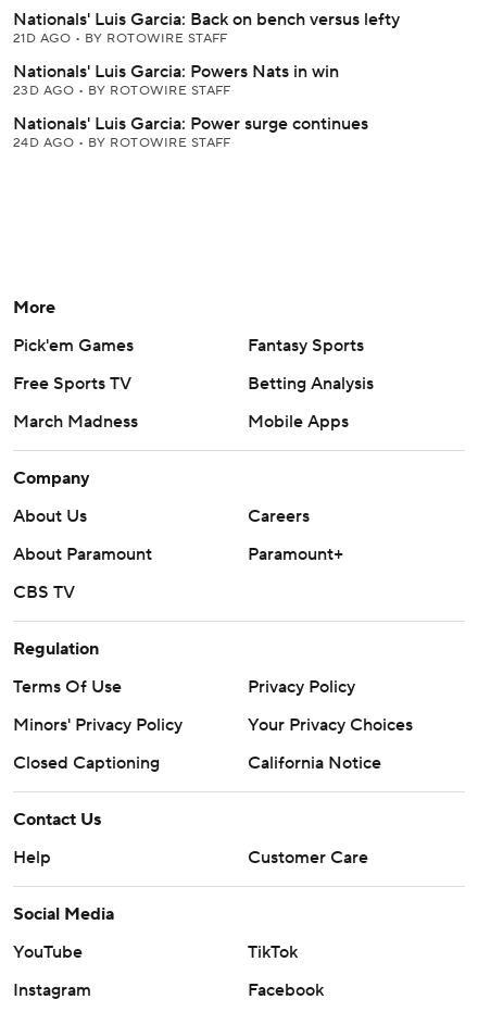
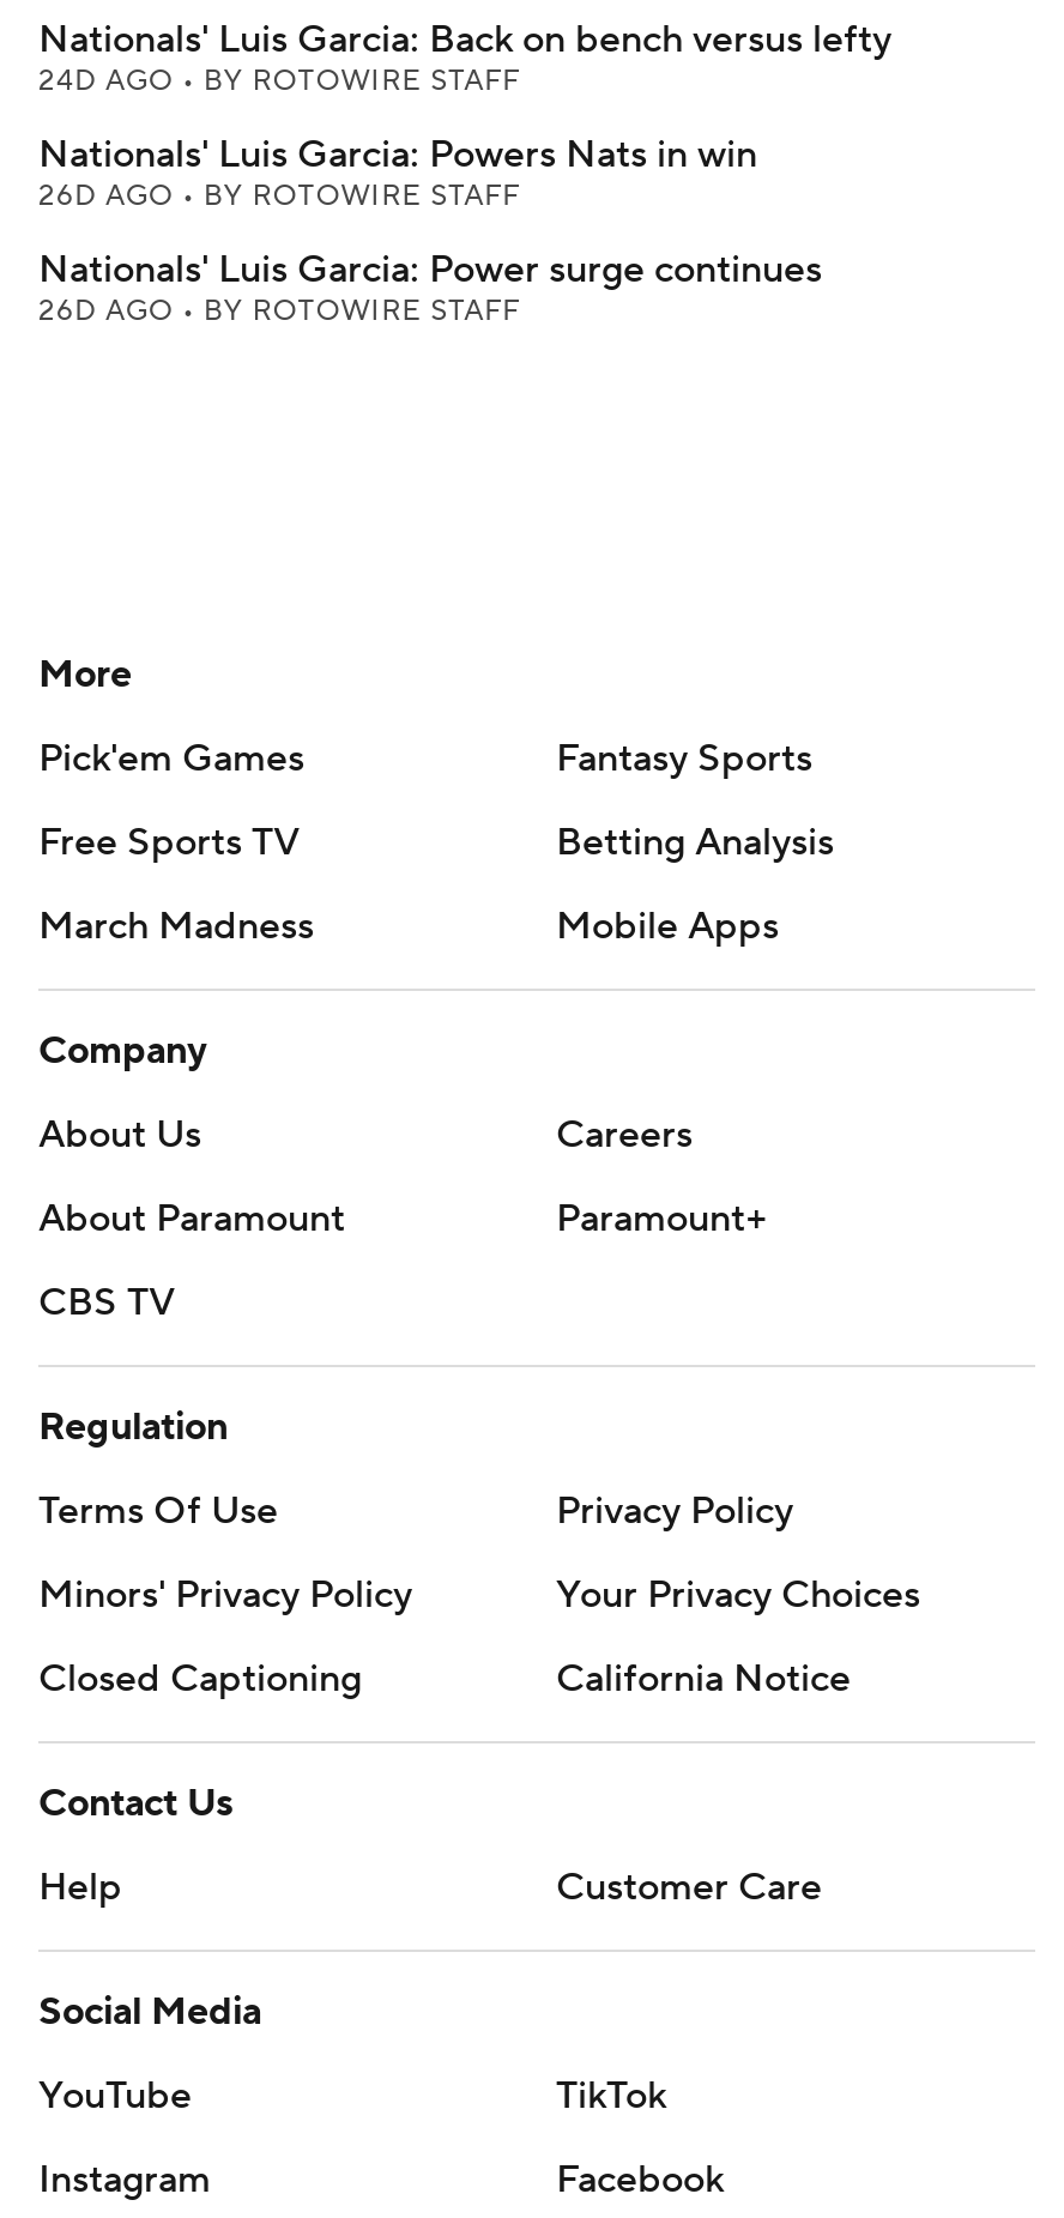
- 21D AGO • BY ROTOWIRE STAFF

- 23D AGO • BY ROTOWIRE STAFF
+ 26D AGO • BY ROTOWIRE STAFF

moved up: 24D AGO • BY ROTOWIRE STAFF

+ 26D AGO • BY ROTOWIRE STAFF
